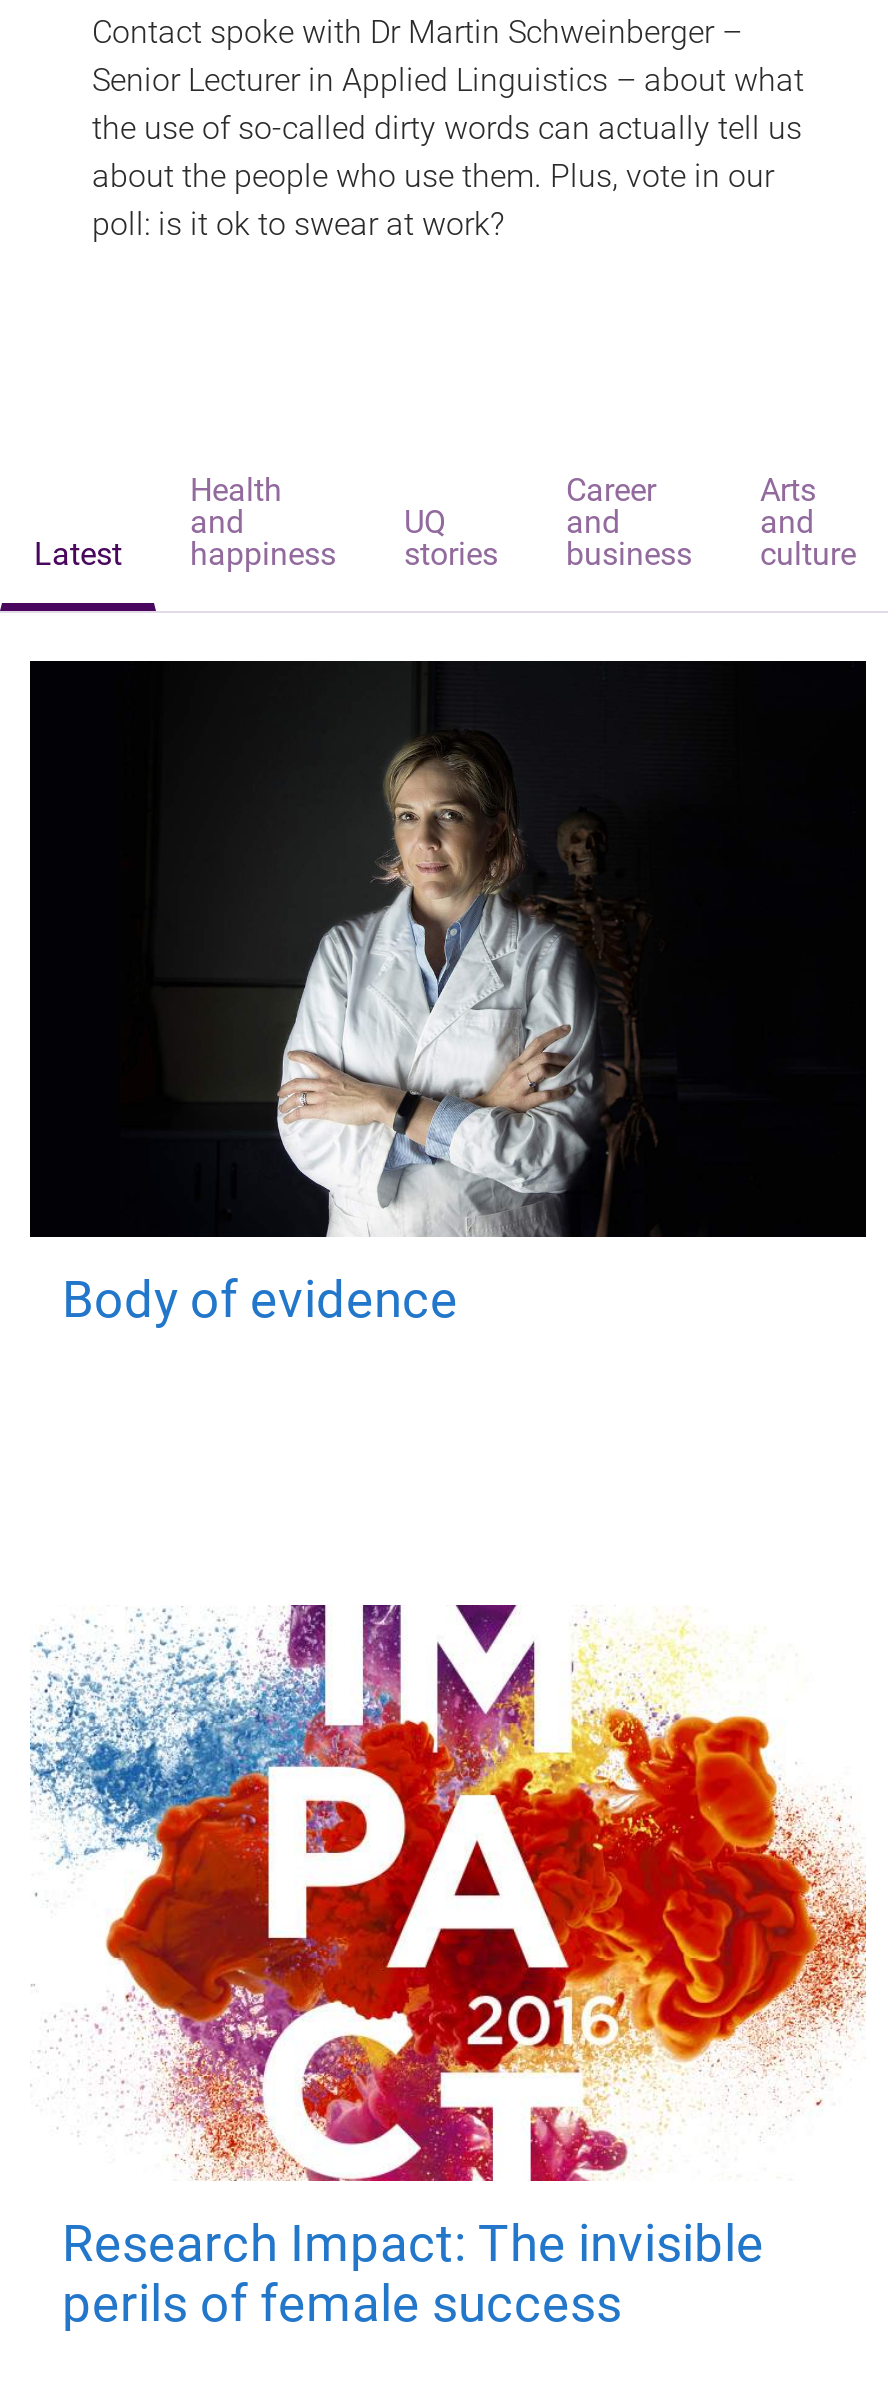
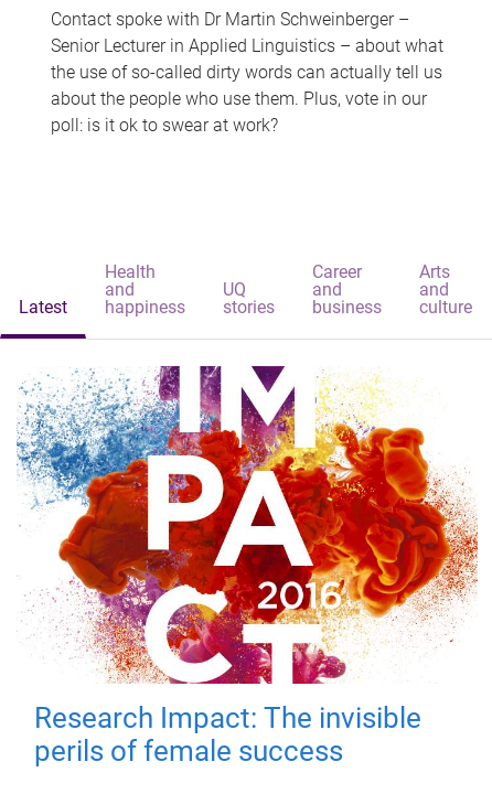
- [image]
- Body of evidence
